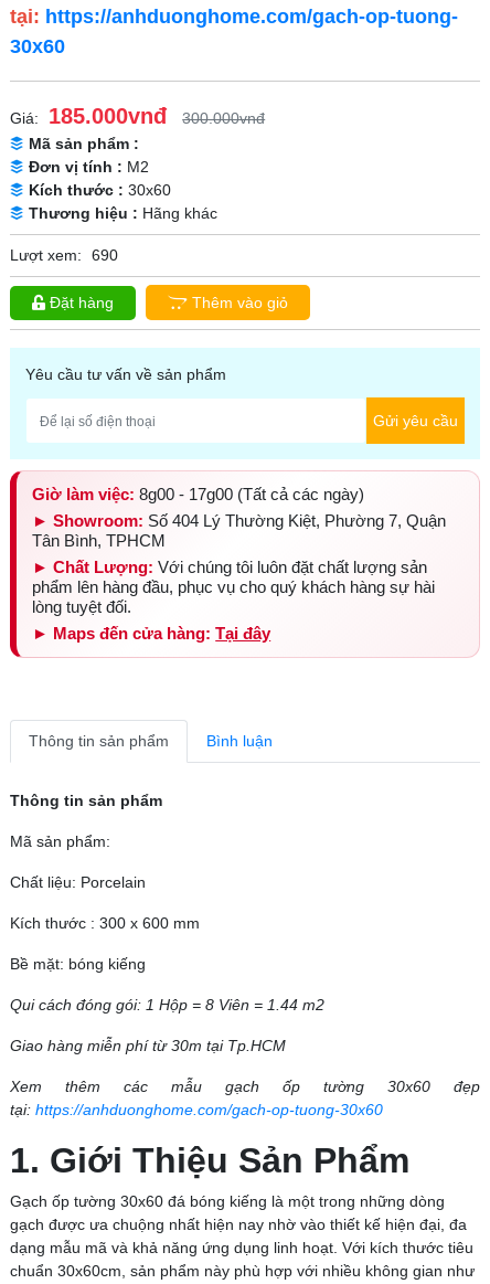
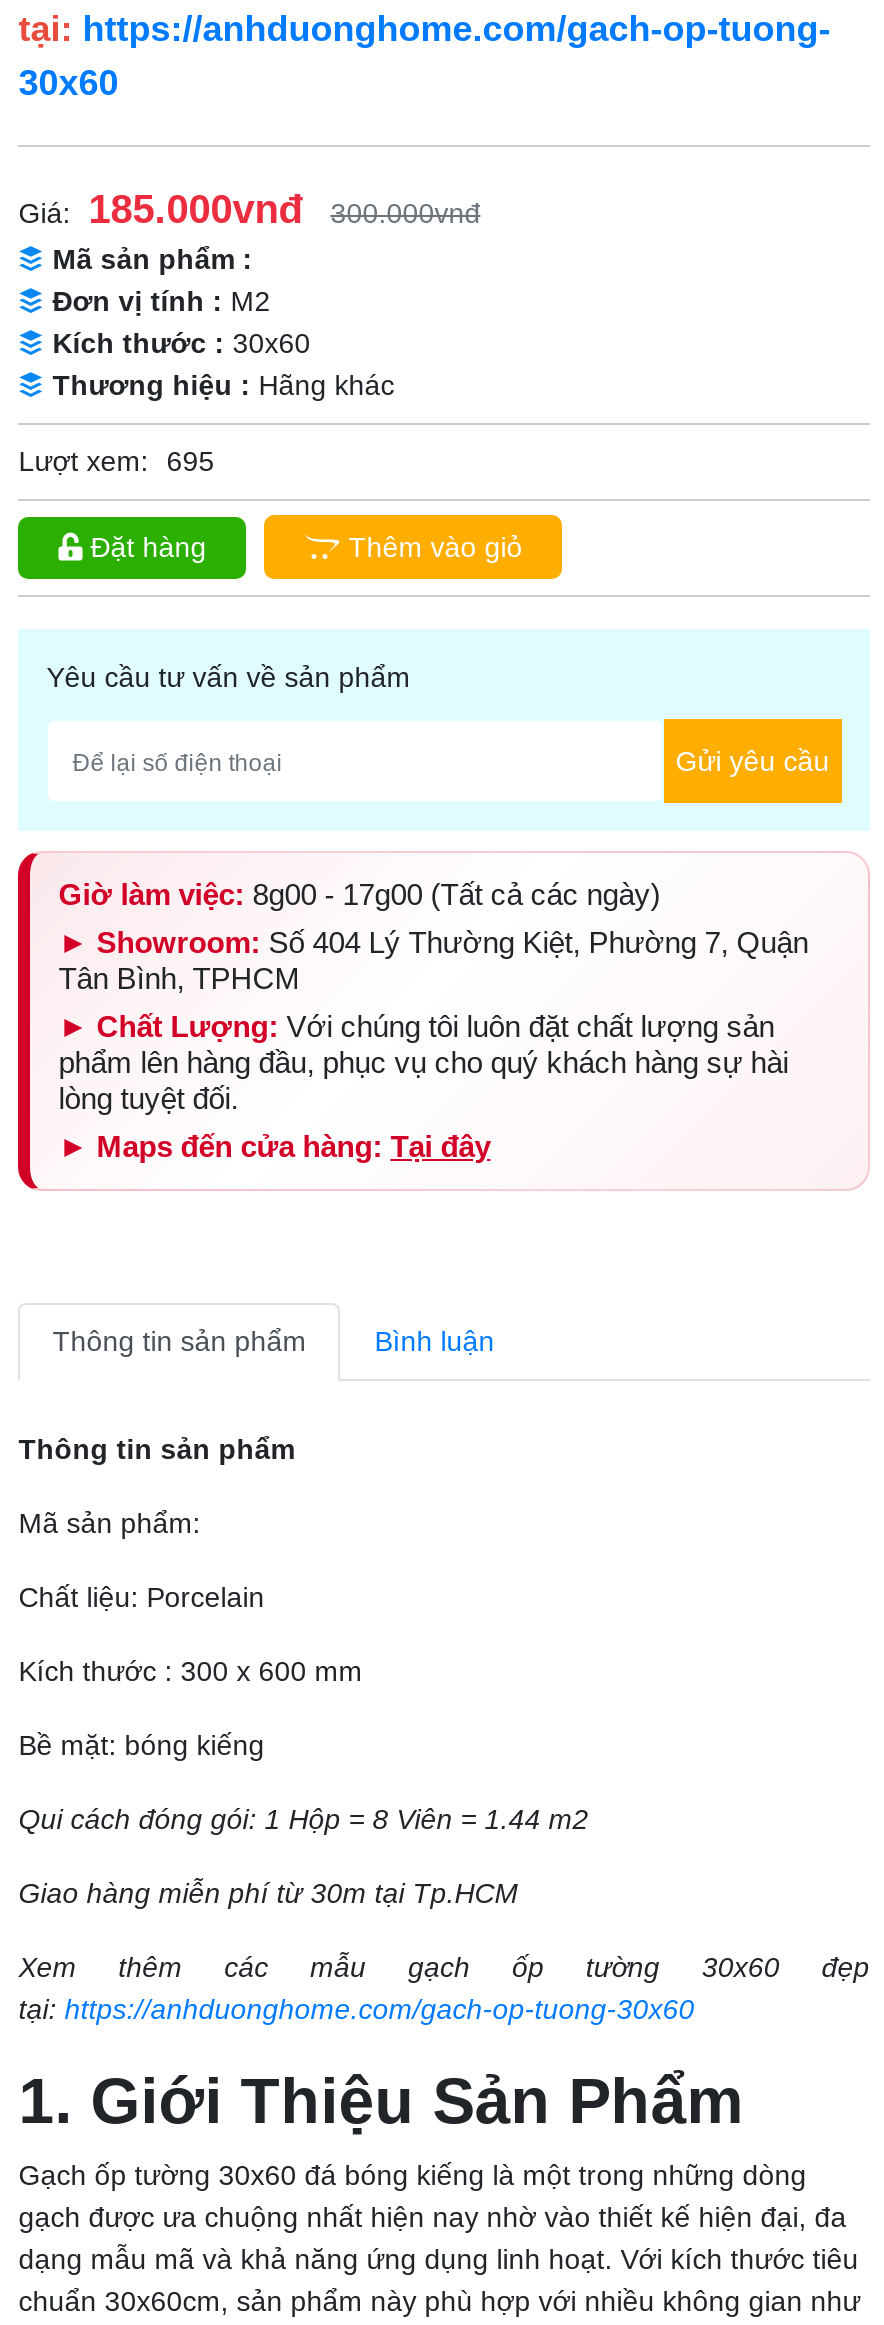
- Lượt xem: 690
+ Lượt xem: 695
